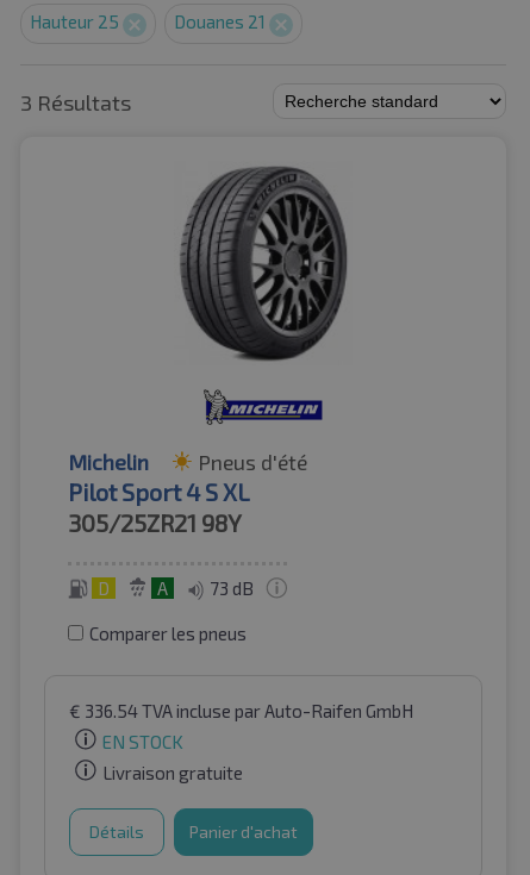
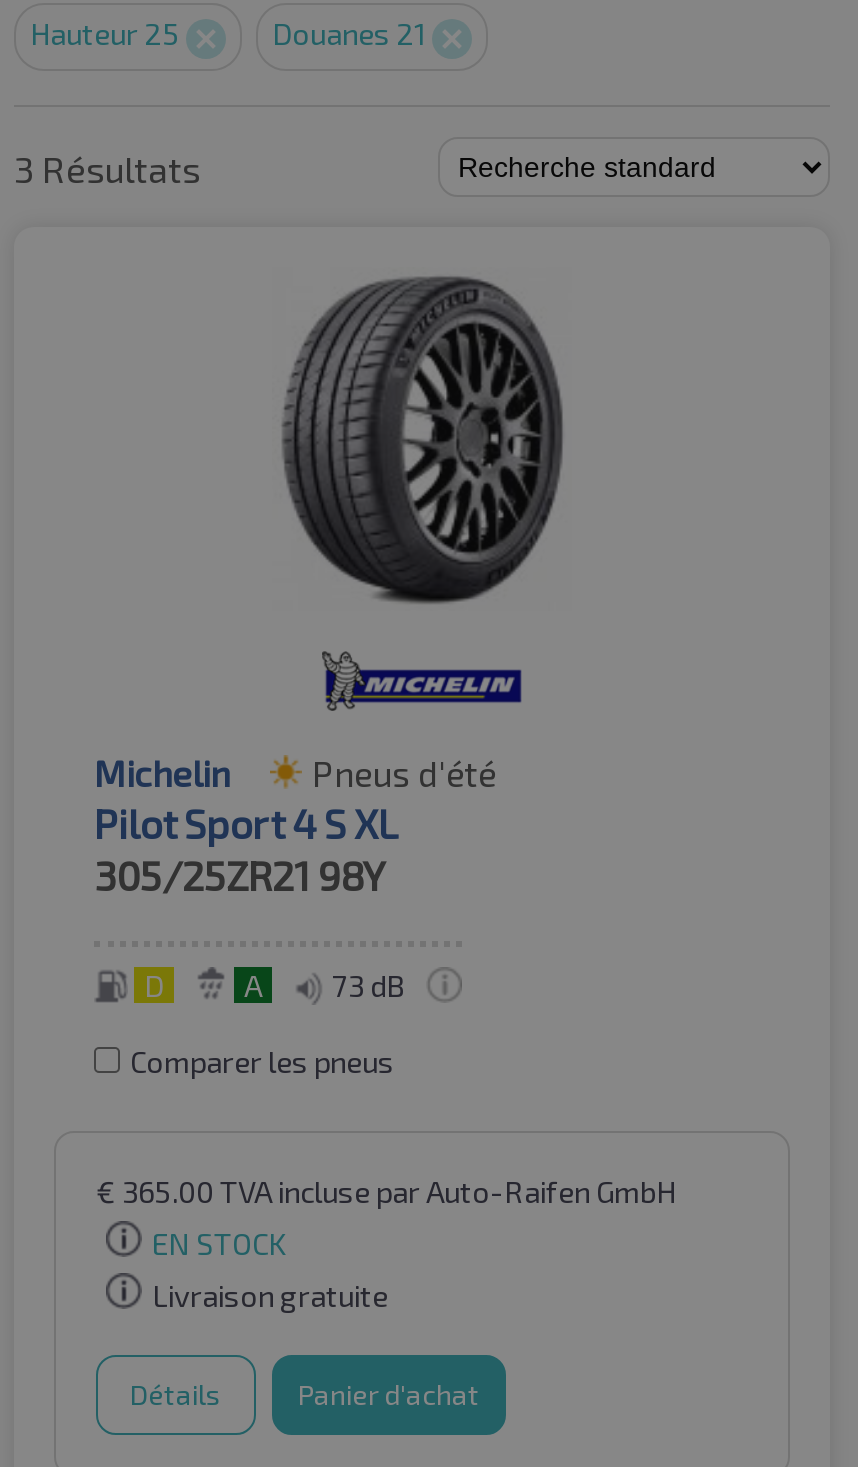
- € 336.54 TVA incluse par Auto-Raifen GmbH
+ € 365.00 TVA incluse par Auto-Raifen GmbH
